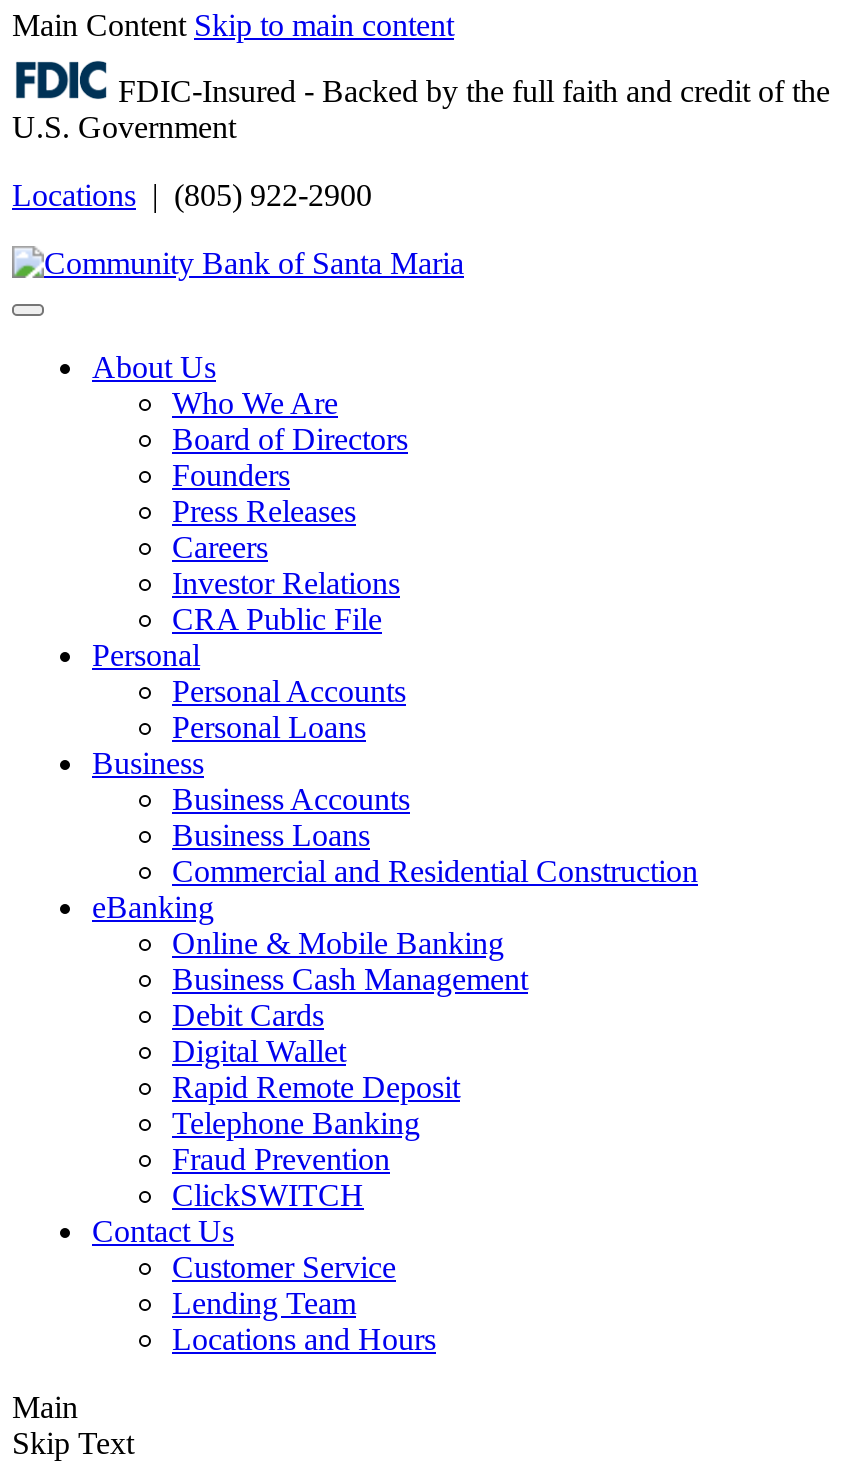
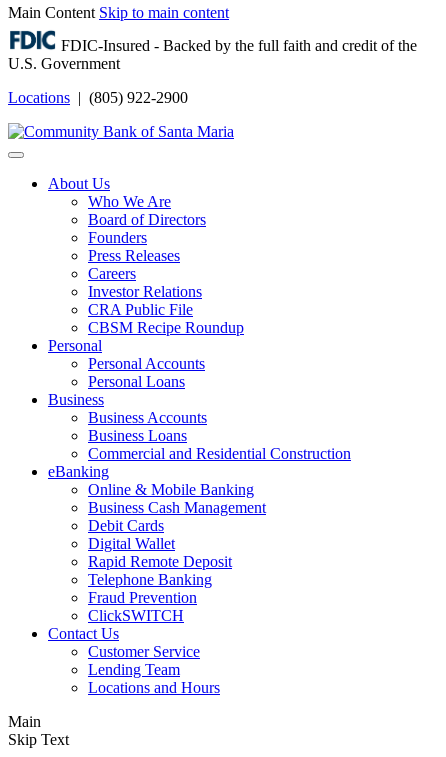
+ CBSM Recipe Roundup
